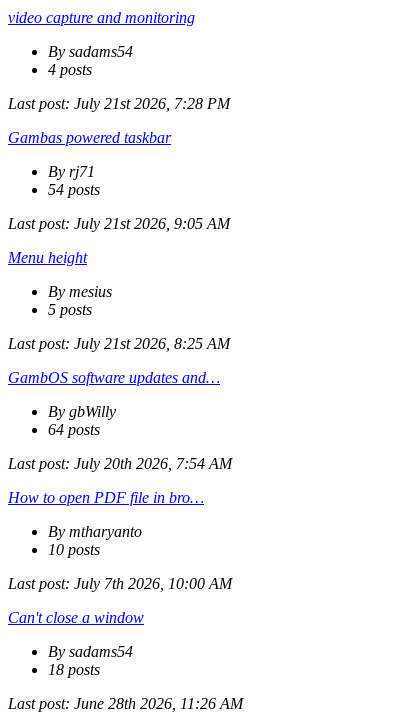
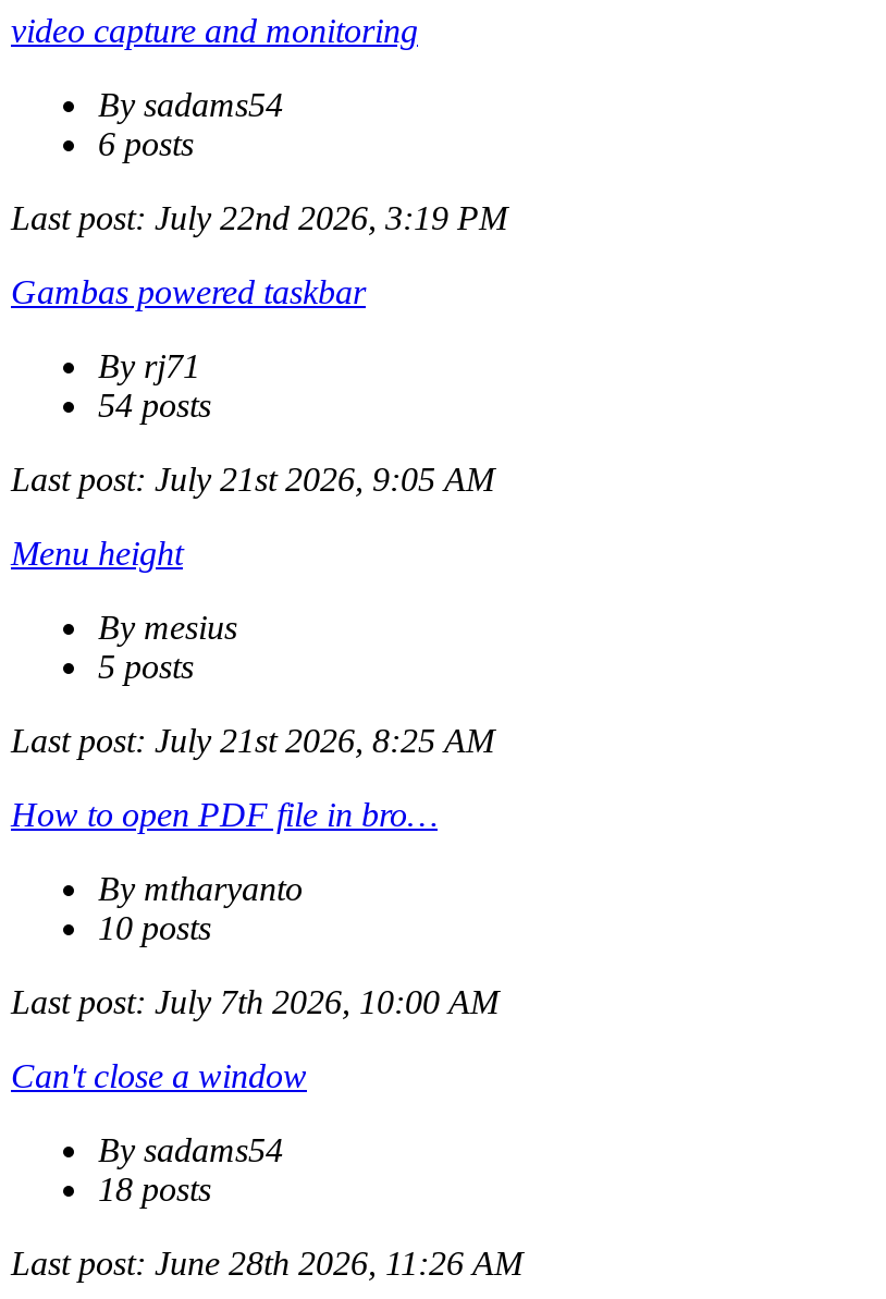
- 4 posts
+ 6 posts

- Last post: July 21st 2026, 7:28 PM
+ Last post: July 22nd 2026, 3:19 PM

- GambOS software updates and…
- By gbWilly
- 64 posts
- Last post: July 20th 2026, 7:54 AM
